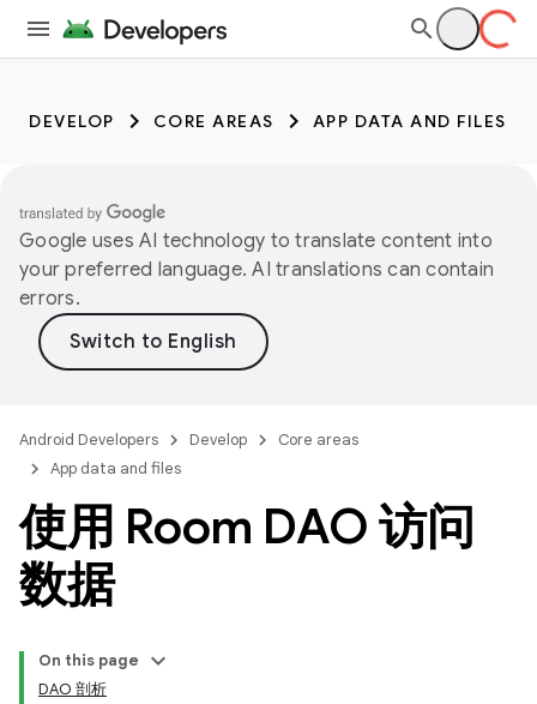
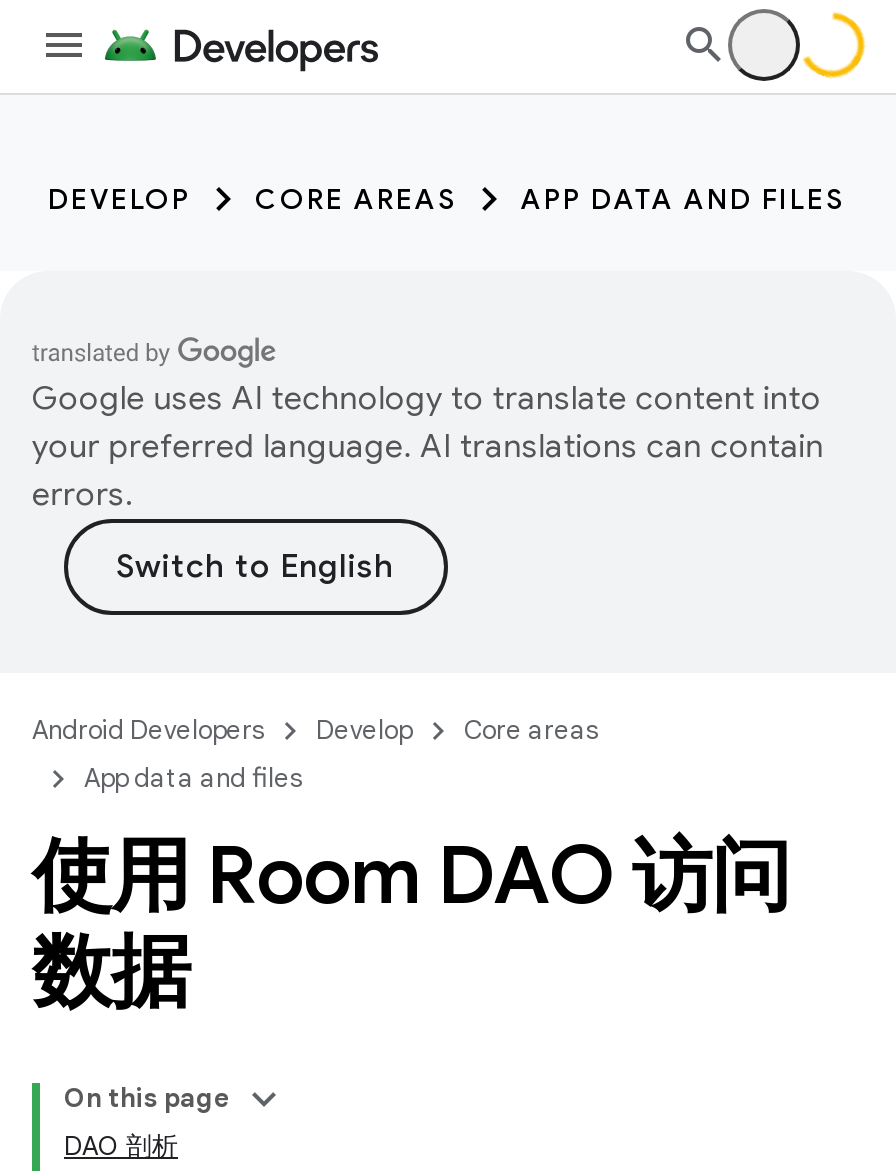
- [image]
+ [image]
